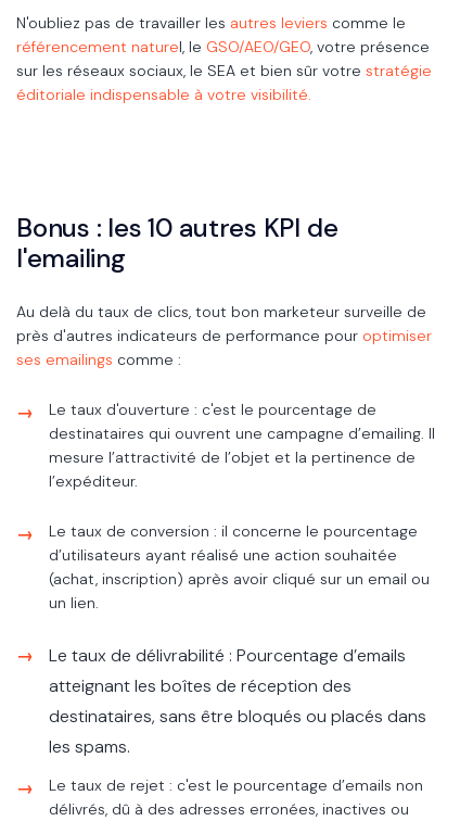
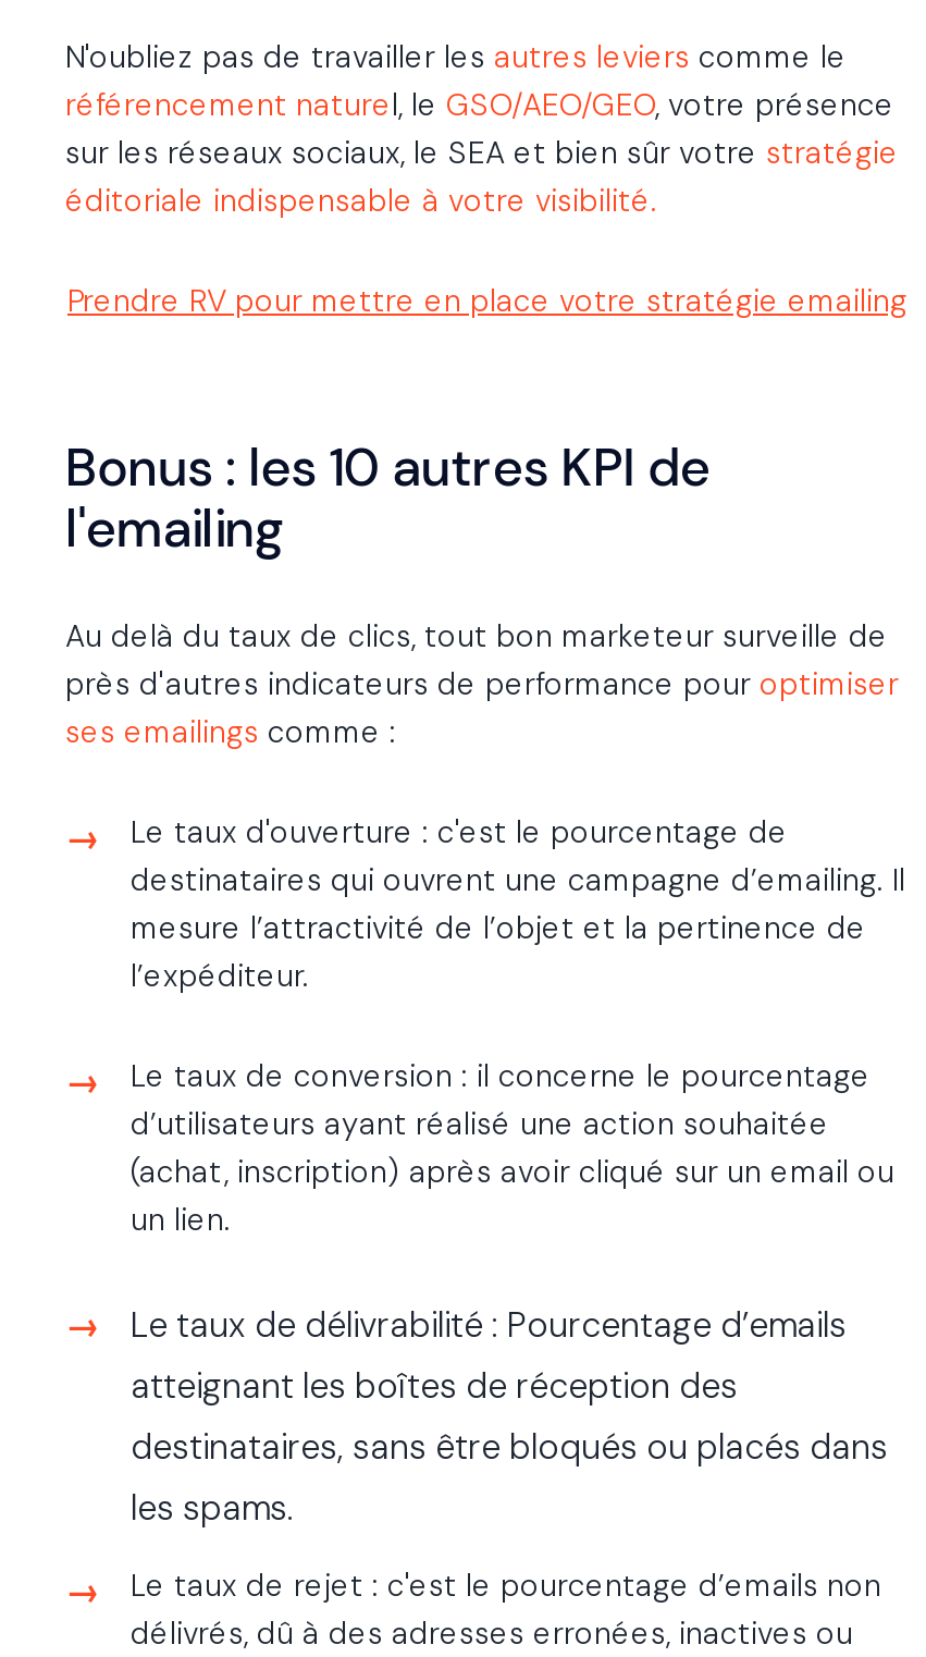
+ Prendre RV pour mettre en place votre stratégie emailing
